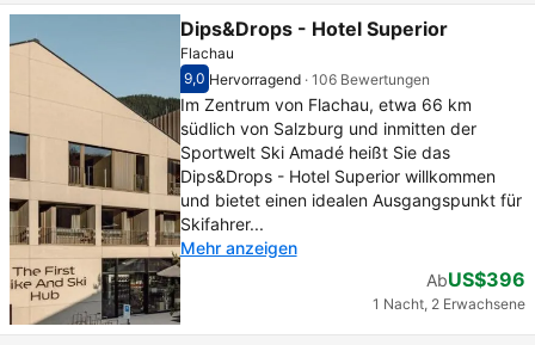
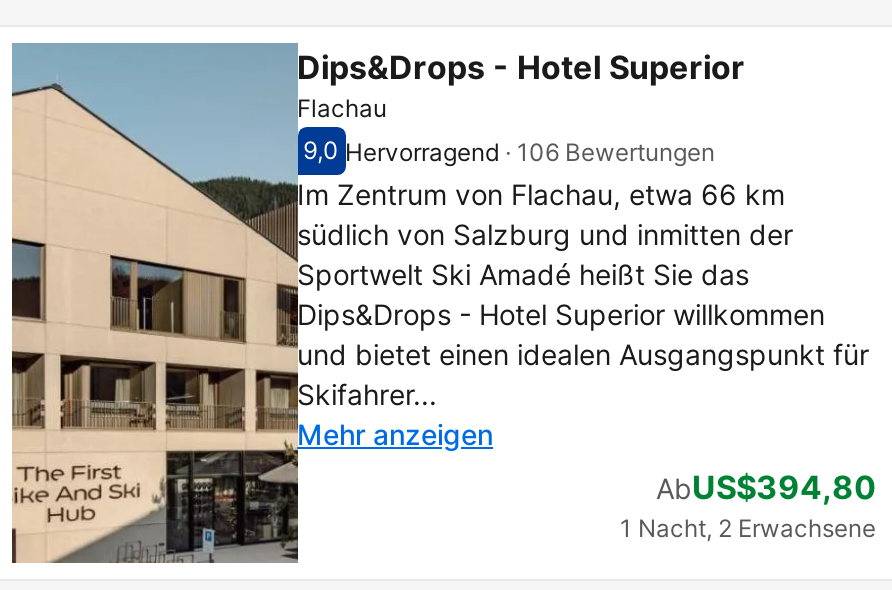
- AbUS$396
+ AbUS$394,80
